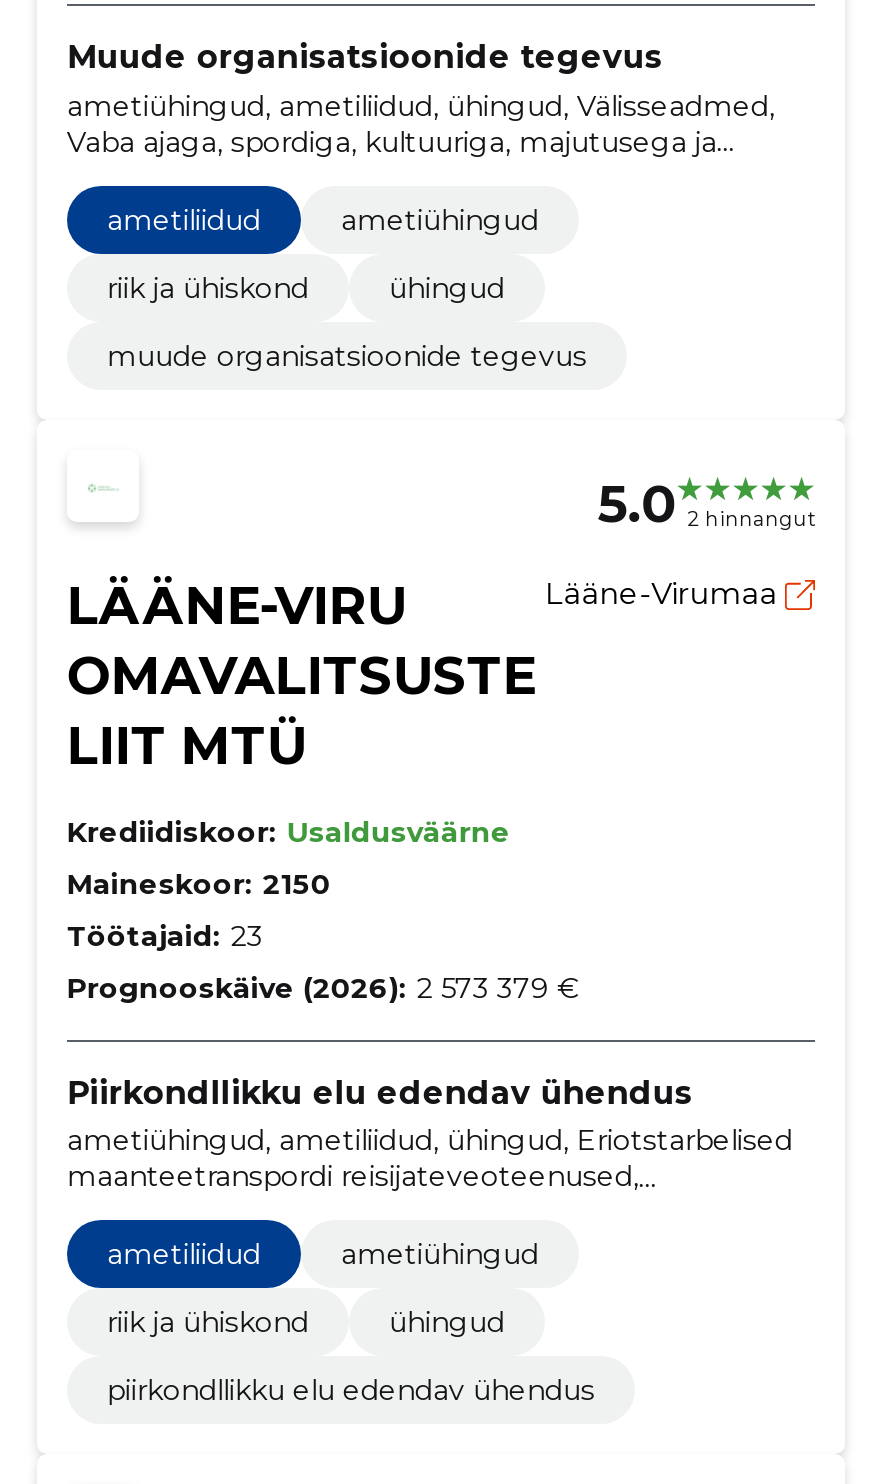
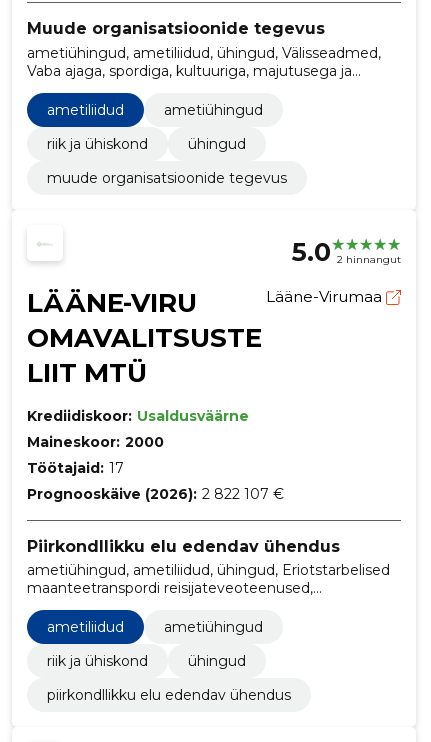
- Maineskoor: 2150
+ Maineskoor: 2000

- Töötajaid: 23
+ Töötajaid: 17

- Prognooskäive (2026): 2 573 379 €
+ Prognooskäive (2026): 2 822 107 €
